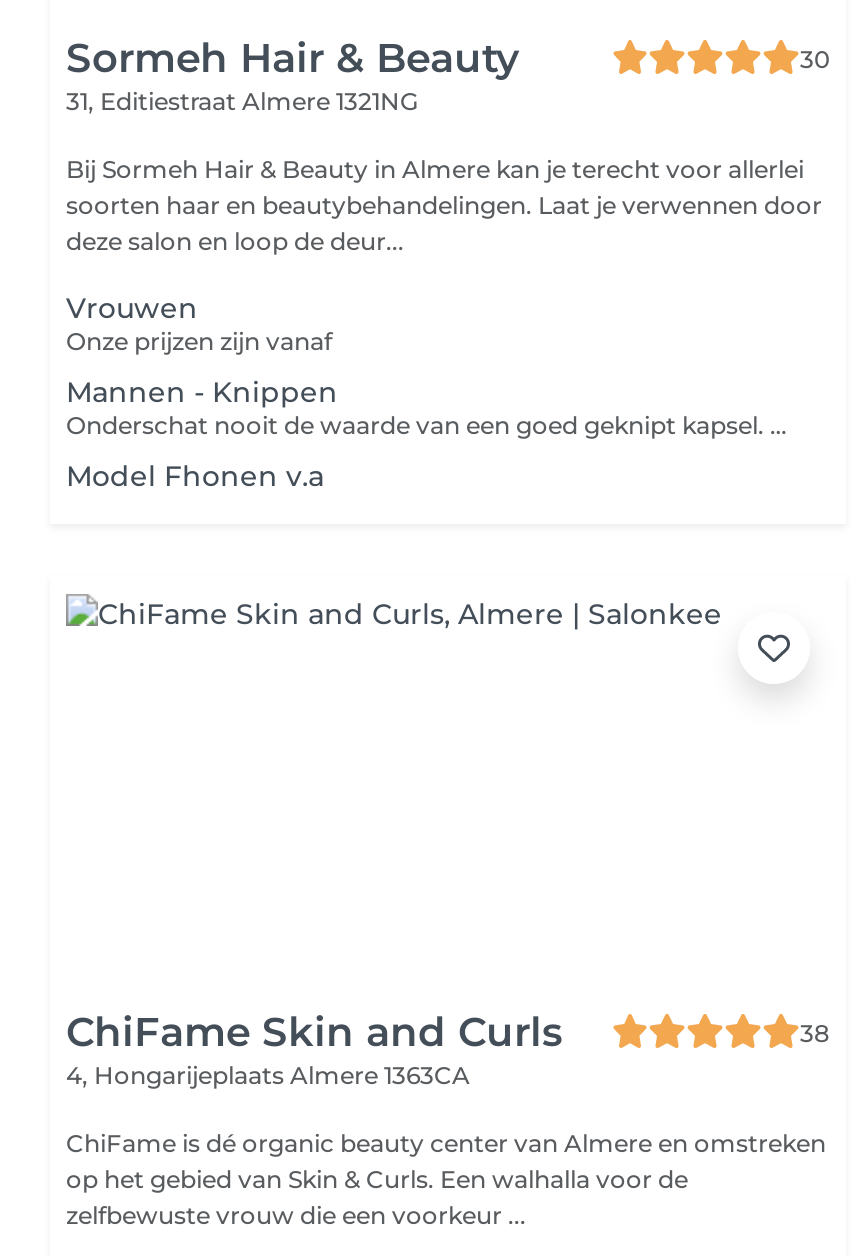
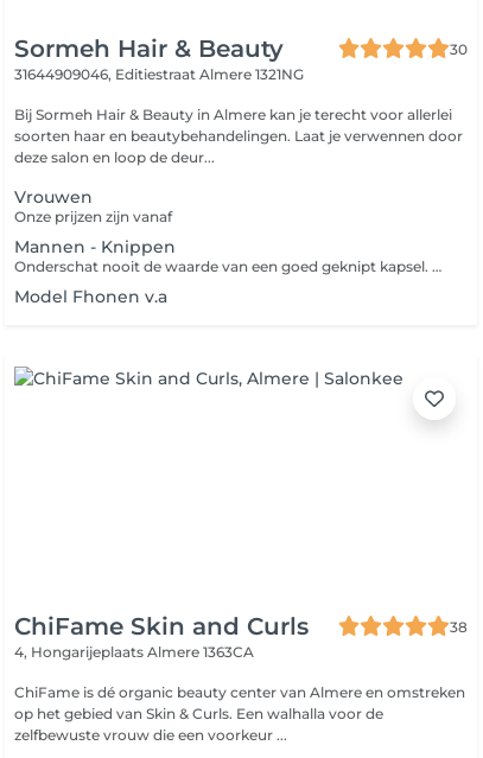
- 31, Editiestraat Almere 1321NG
+ 31644909046, Editiestraat Almere 1321NG
